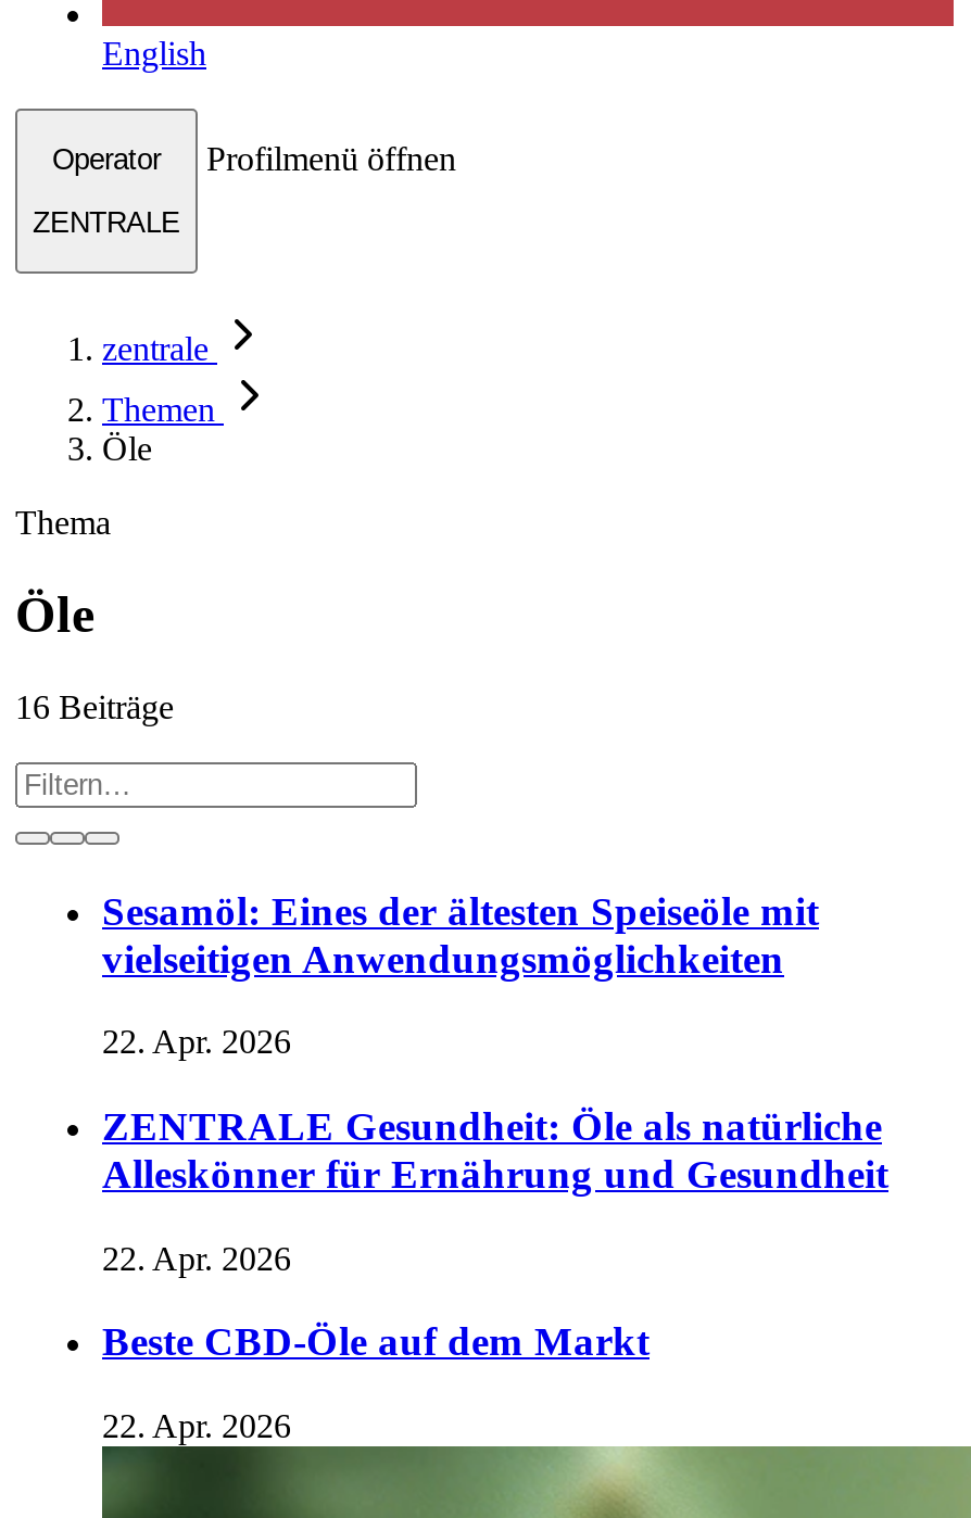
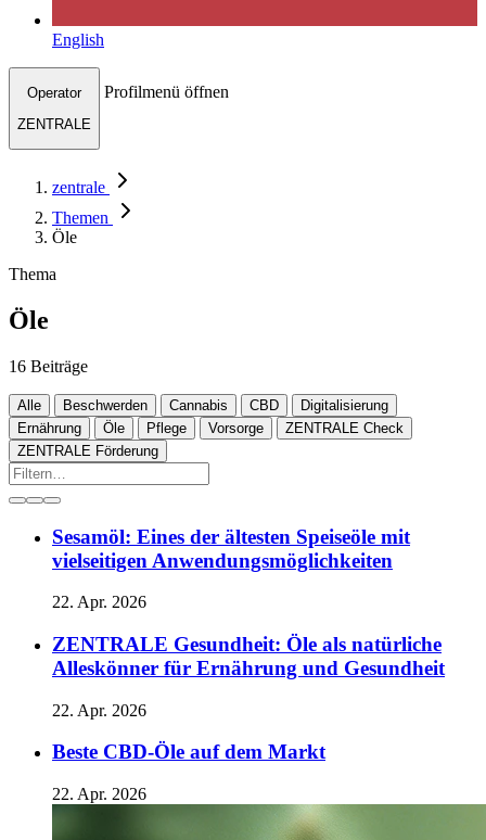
+ Alle
+ Beschwerden
+ Cannabis
+ CBD
+ Digitalisierung
+ Ernährung
+ Öle
+ Pflege
+ Vorsorge
+ ZENTRALE Check
+ ZENTRALE Förderung
